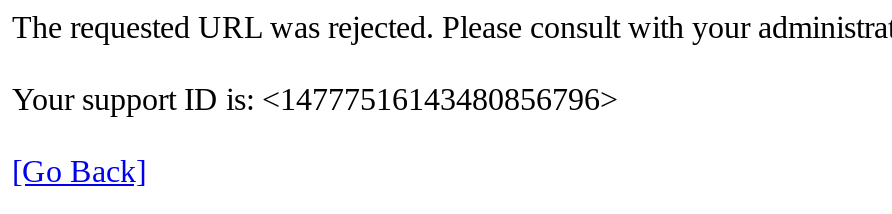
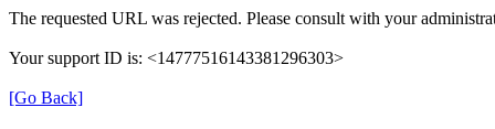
- Your support ID is: <14777516143480856796>
+ Your support ID is: <14777516143381296303>
